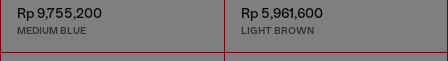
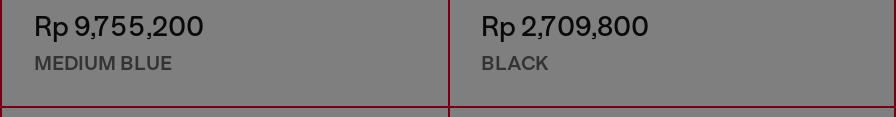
- Rp 5,961,600
- LIGHT BROWN
+ Rp 2,709,800
+ BLACK
